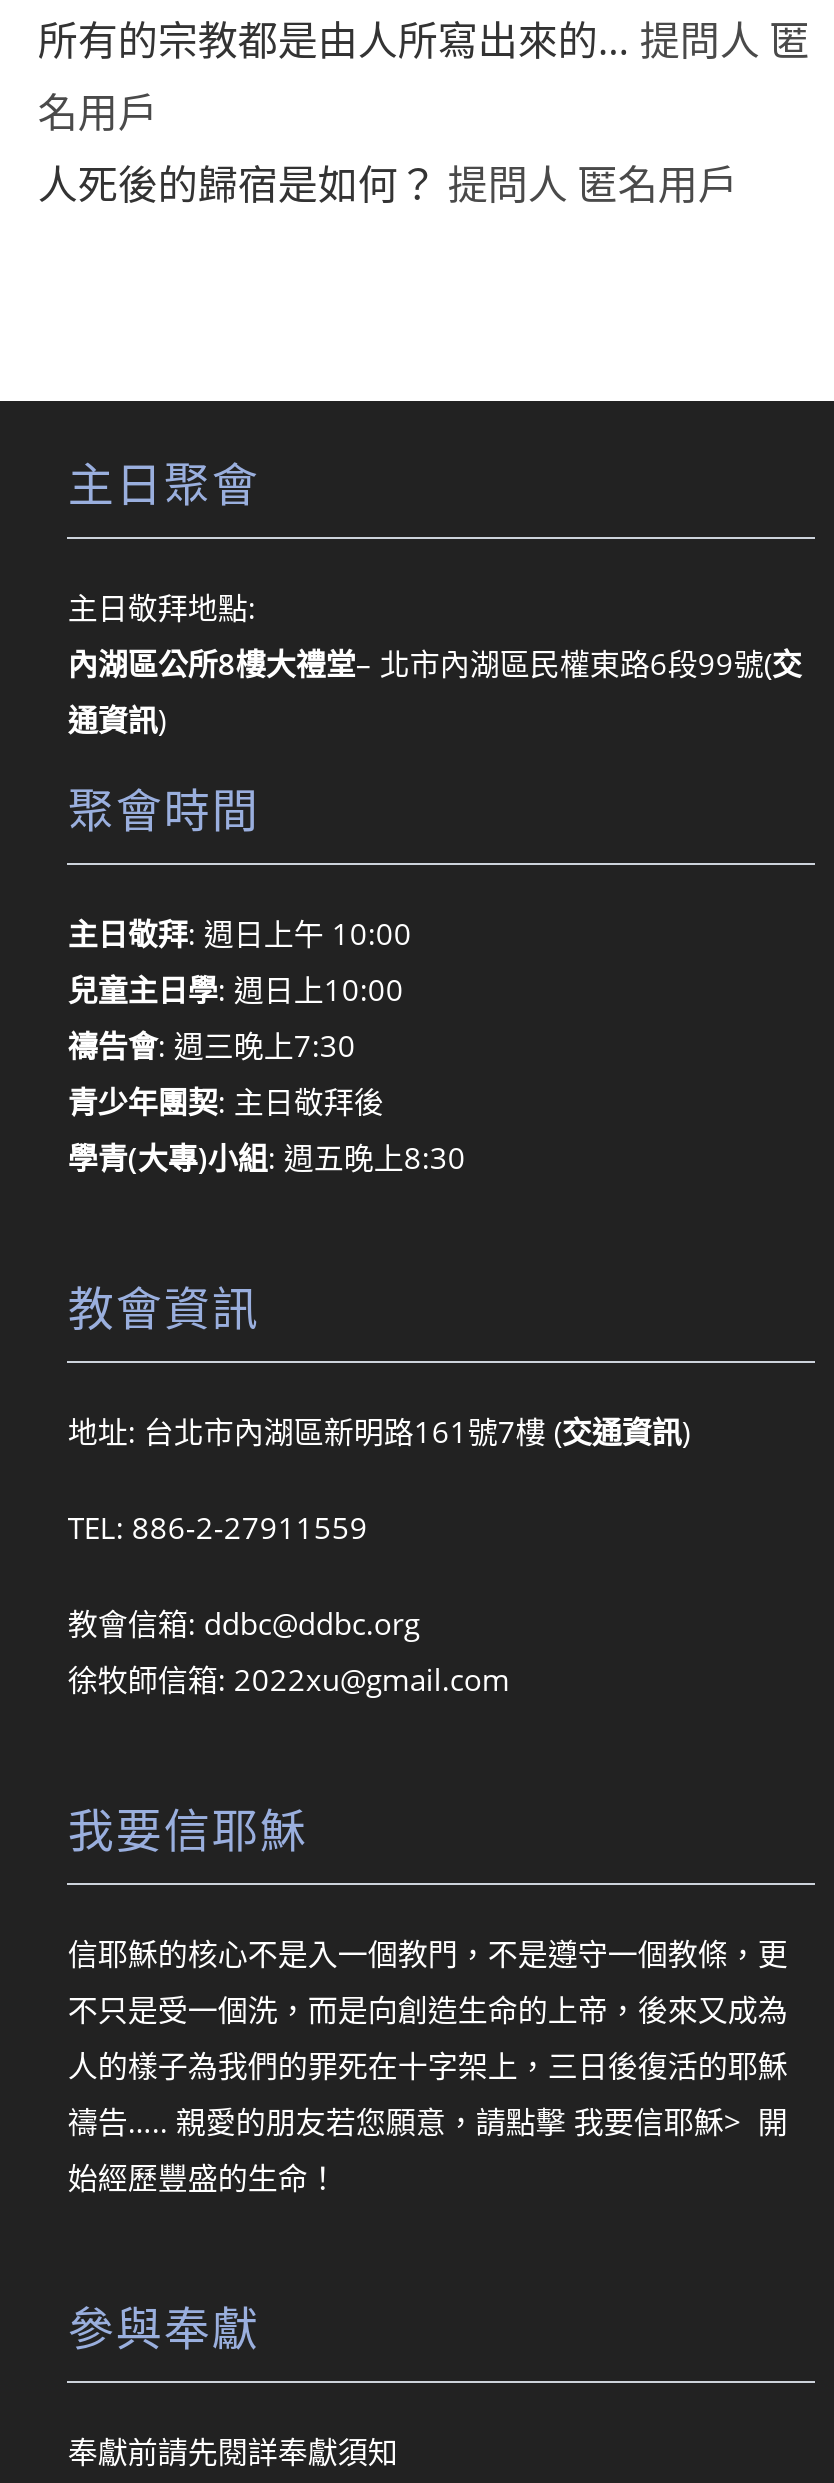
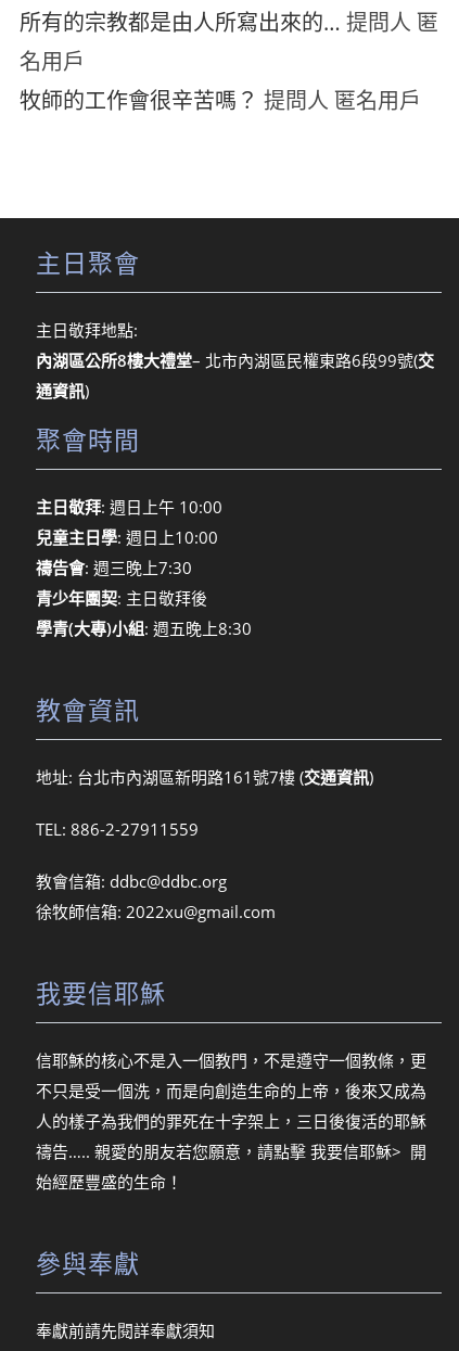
- 人死後的歸宿是如何？提問人 匿名用戶
+ 牧師的工作會很辛苦嗎？提問人 匿名用戶
